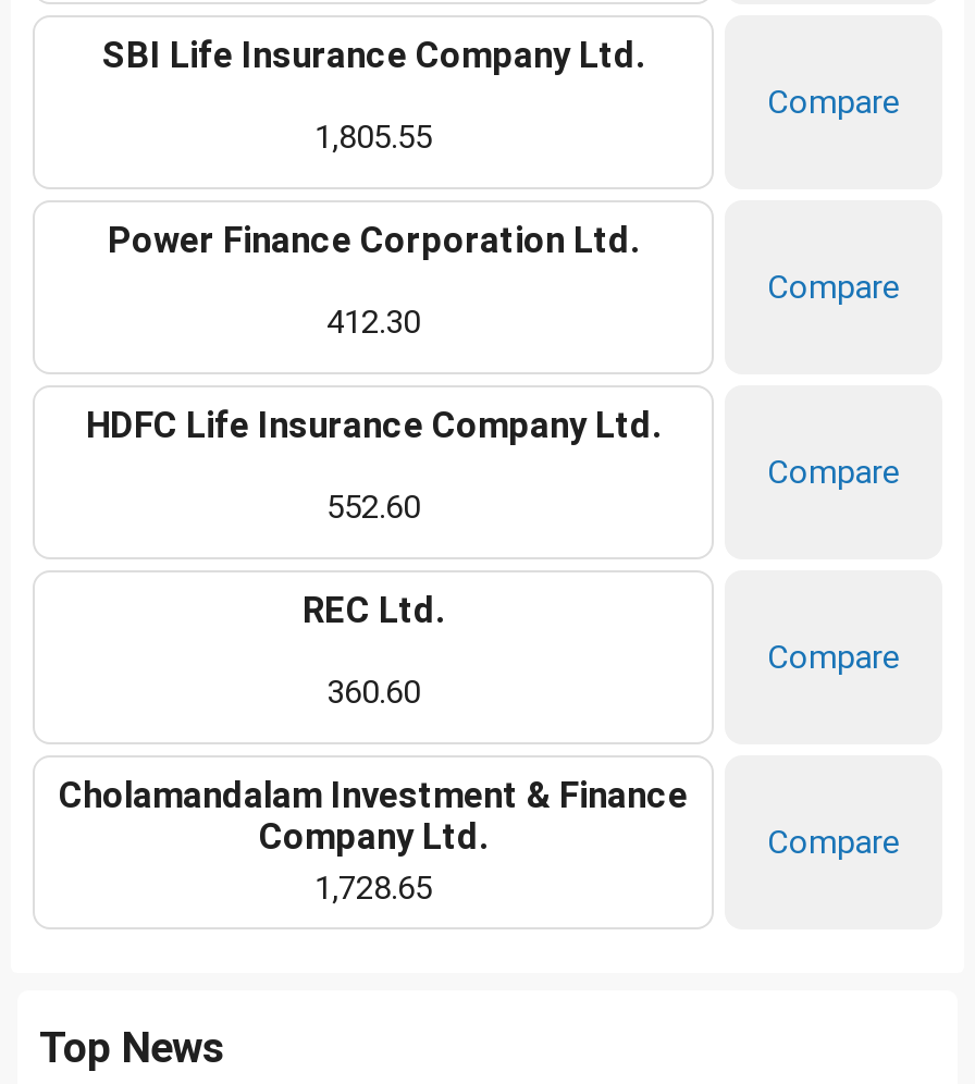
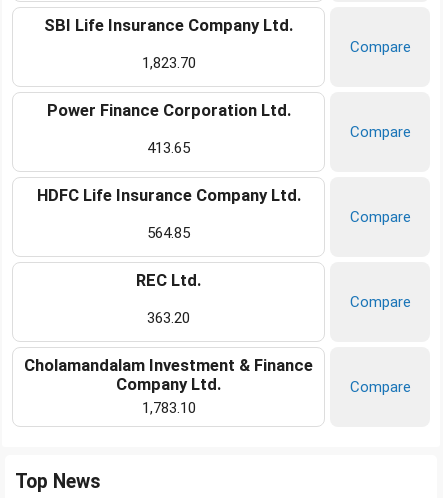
- 1,805.55
+ 1,823.70

- 412.30
+ 413.65

- 552.60
+ 564.85

- 360.60
+ 363.20

- 1,728.65
+ 1,783.10
